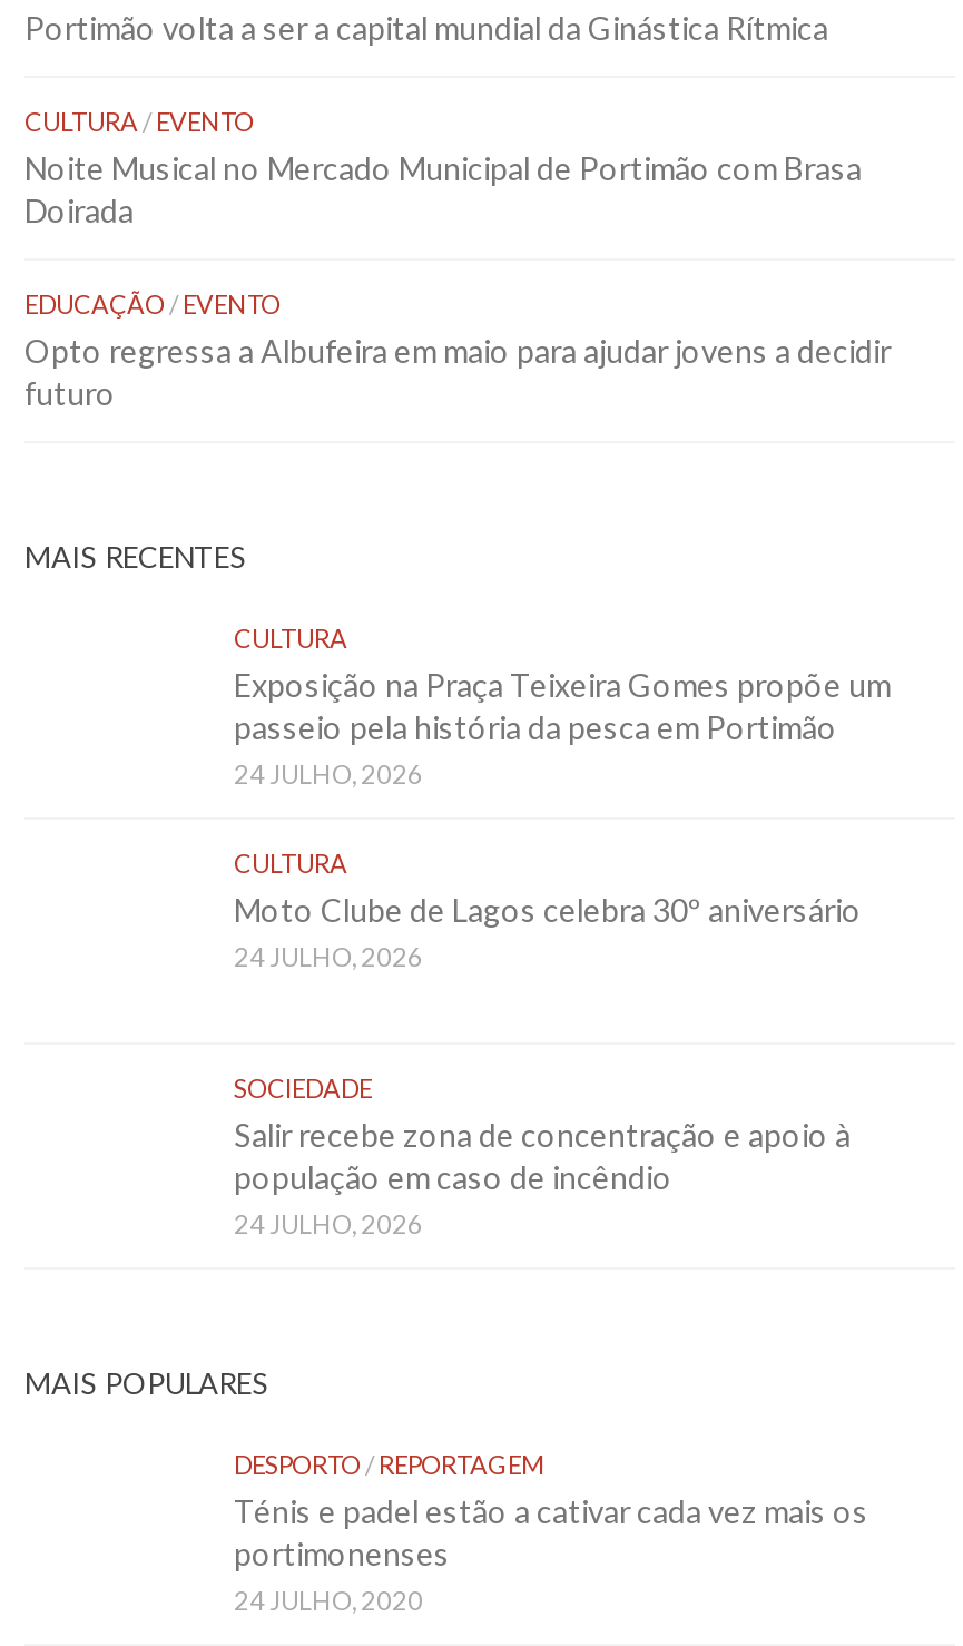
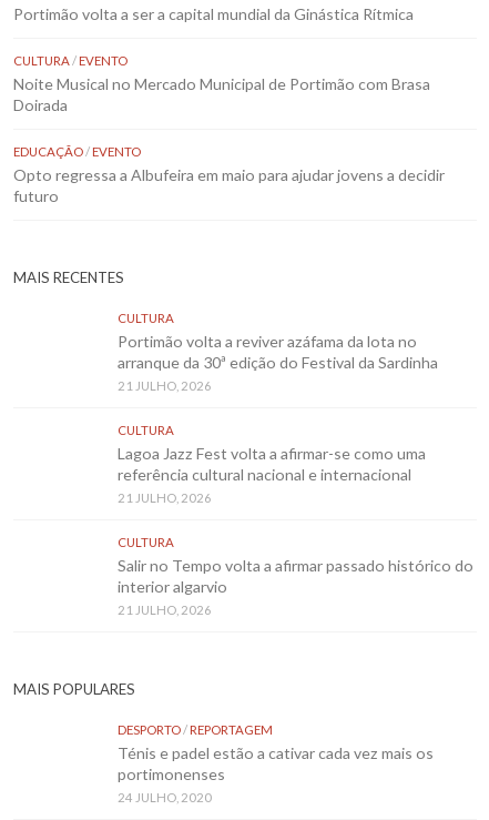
- Exposição na Praça Teixeira Gomes propõe um
- passeio pela história da pesca em Portimão
- 24 JULHO, 2026
+ Portimão volta a reviver azáfama da lota no
+ arranque da 30ª edição do Festival da Sardinha
+ 21 JULHO, 2026

- Moto Clube de Lagos celebra 30º aniversário
- 24 JULHO, 2026
+ Lagoa Jazz Fest volta a afirmar-se como uma
+ referência cultural nacional e internacional
+ 21 JULHO, 2026

- SOCIEDADE
- Salir recebe zona de concentração e apoio à
- população em caso de incêndio
- 24 JULHO, 2026
+ CULTURA
+ Salir no Tempo volta a afirmar passado histórico do
+ interior algarvio
+ 21 JULHO, 2026
